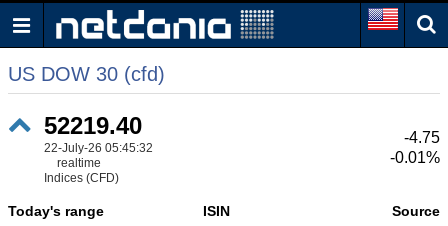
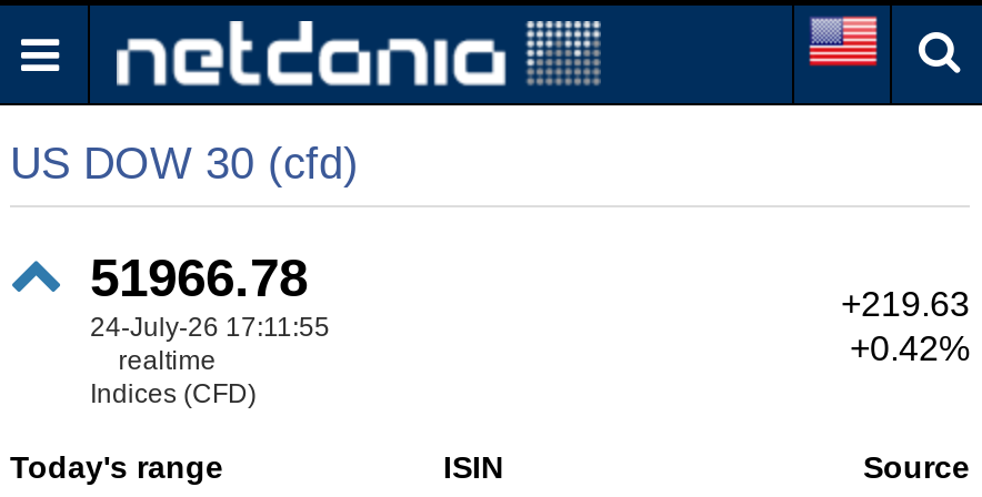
- 52219.40
- 22-July-26 05:45:32
+ 51966.78
+ 24-July-26 17:11:55

- -4.75
+ +219.63

- -0.01%
+ +0.42%
